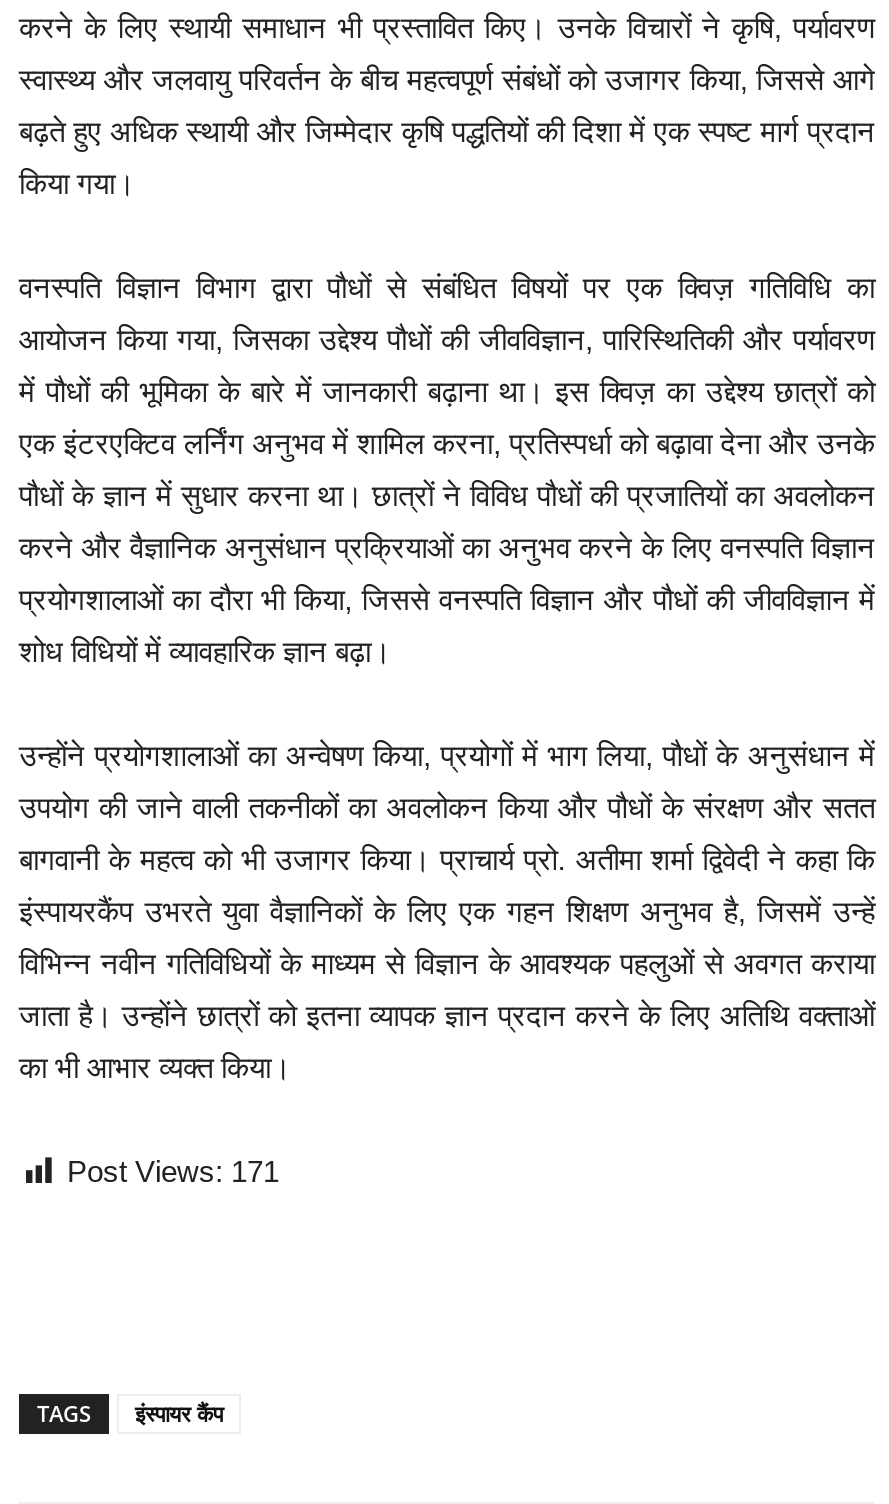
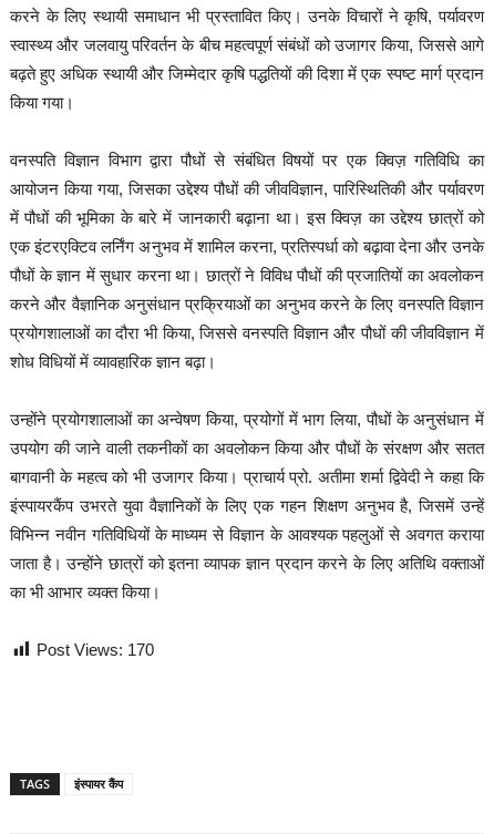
- Post Views: 171
+ Post Views: 170
